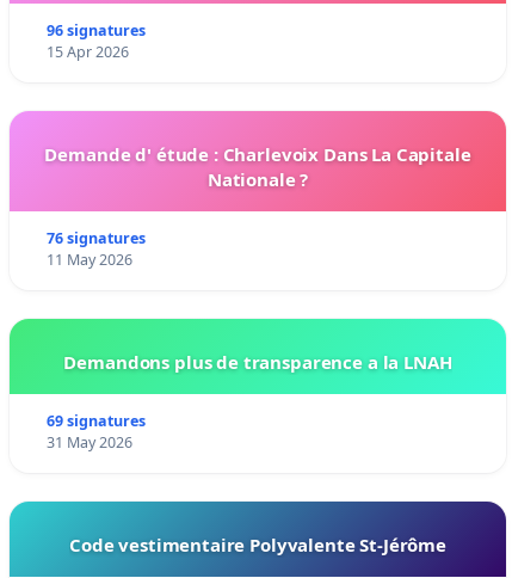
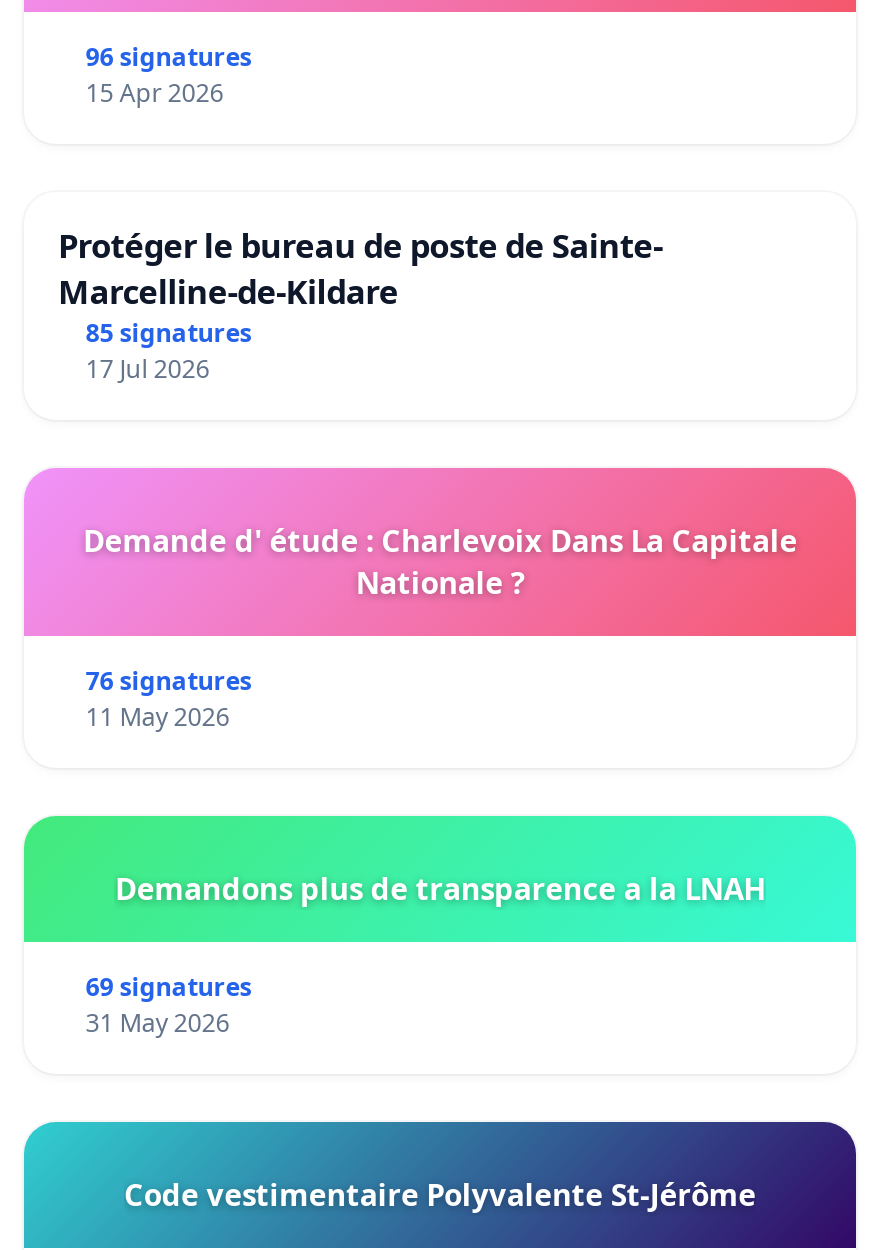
+ Protéger le bureau de poste de Sainte-
+ Marcelline-de-Kildare
+ 85 signatures
+ 17 Jul 2026
